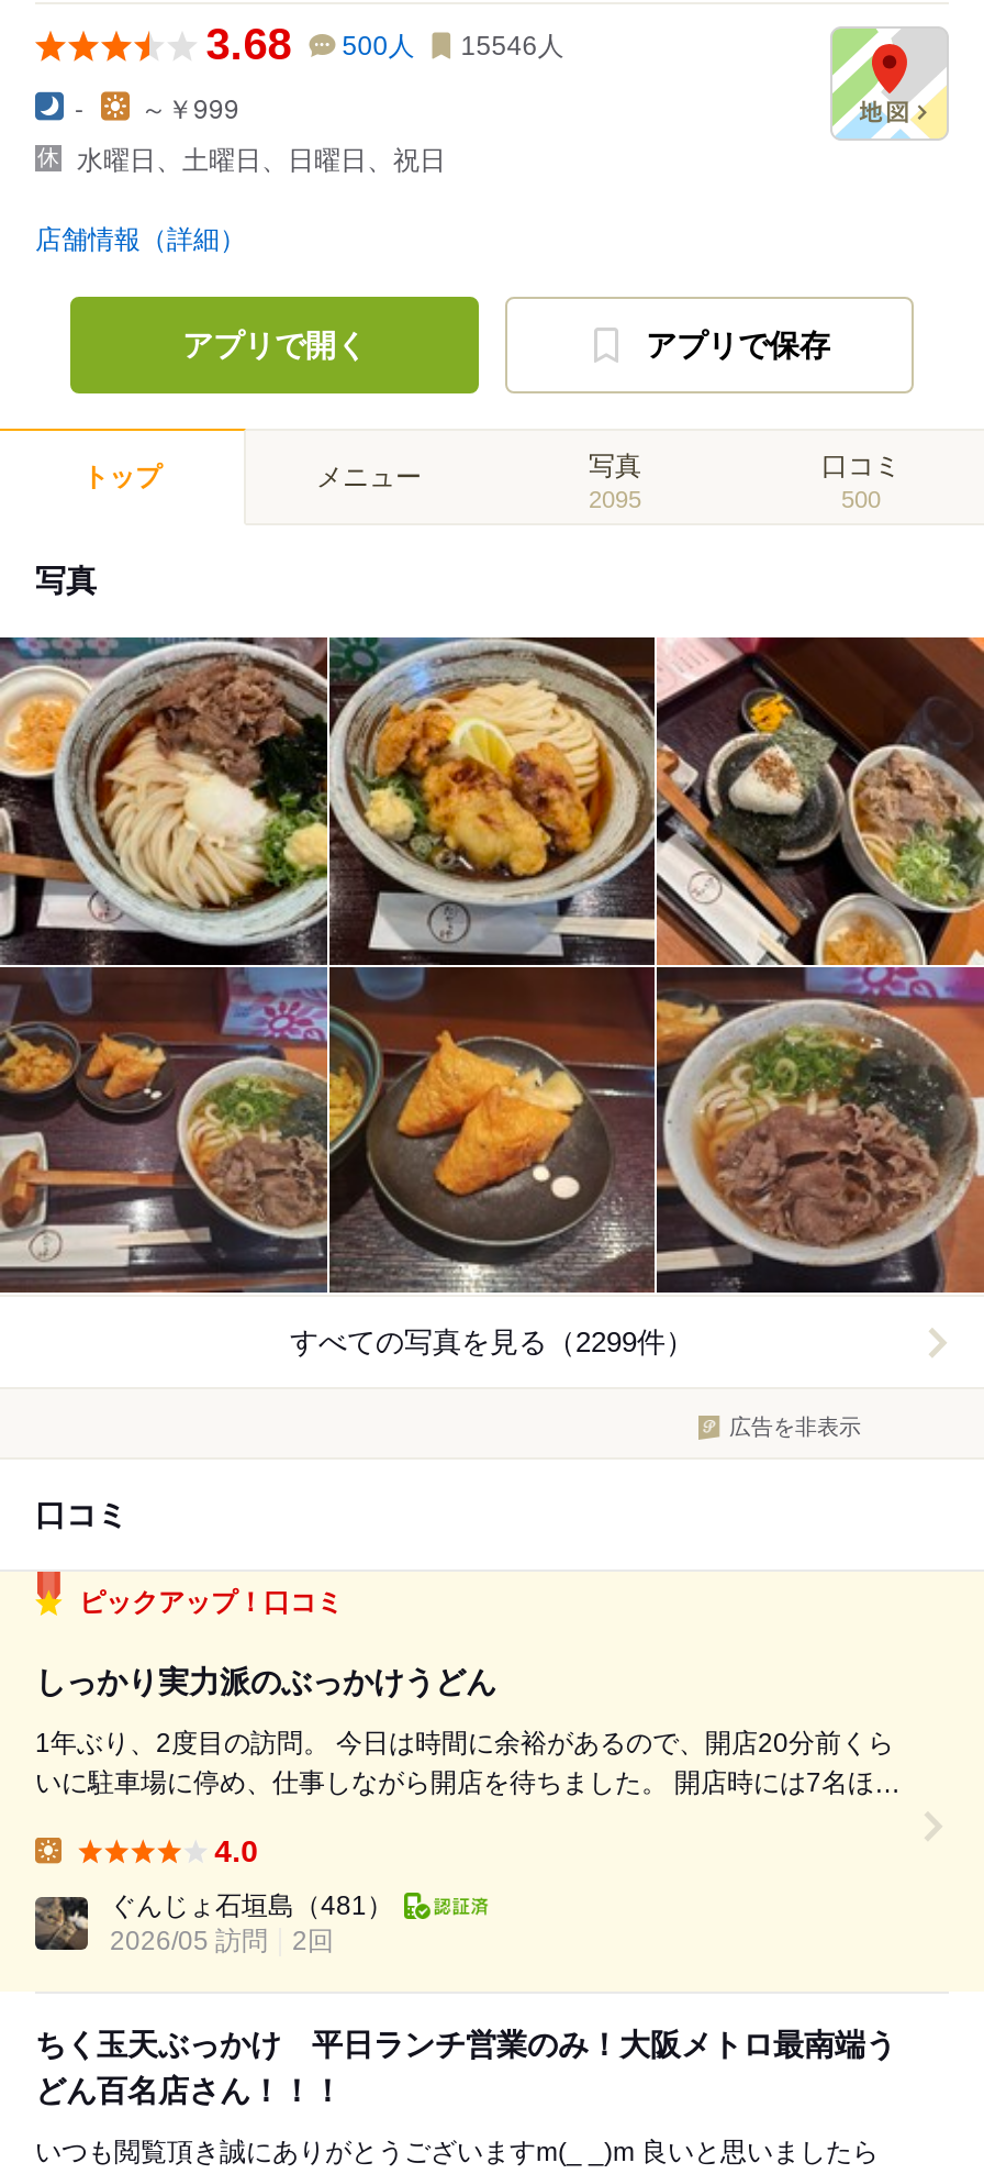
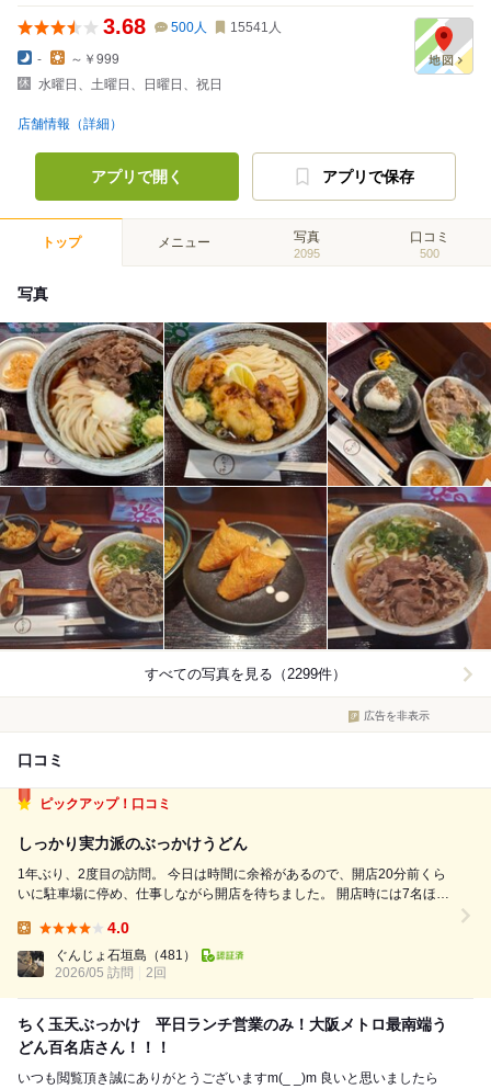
- 3.68 500人 15546人
+ 3.68 500人 15541人
